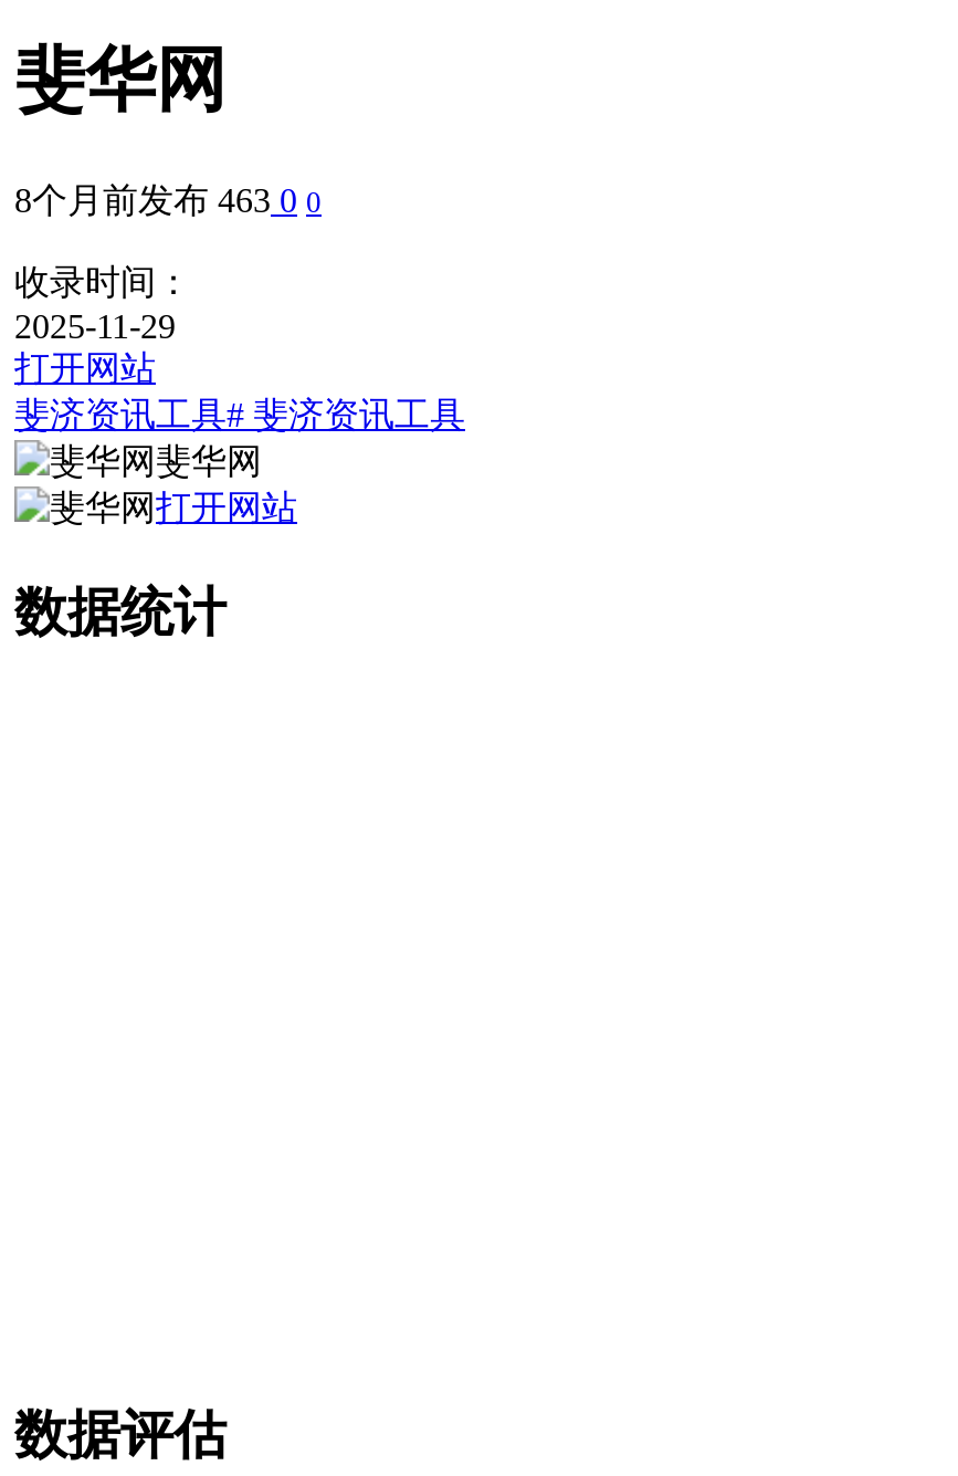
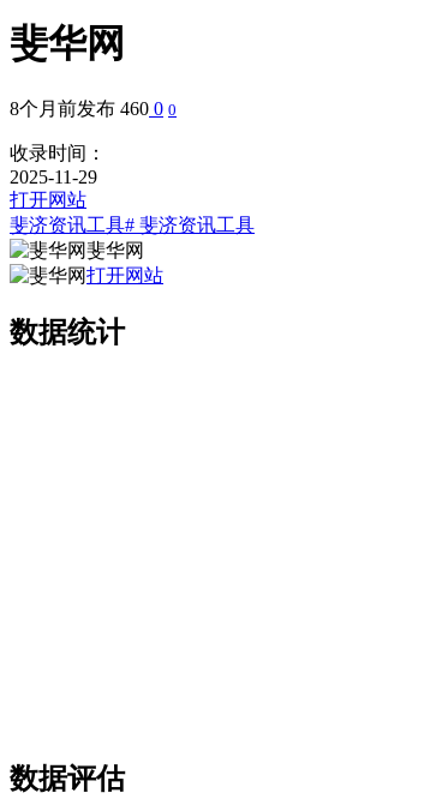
- 8个月前发布463 0 0
+ 8个月前发布460 0 0
